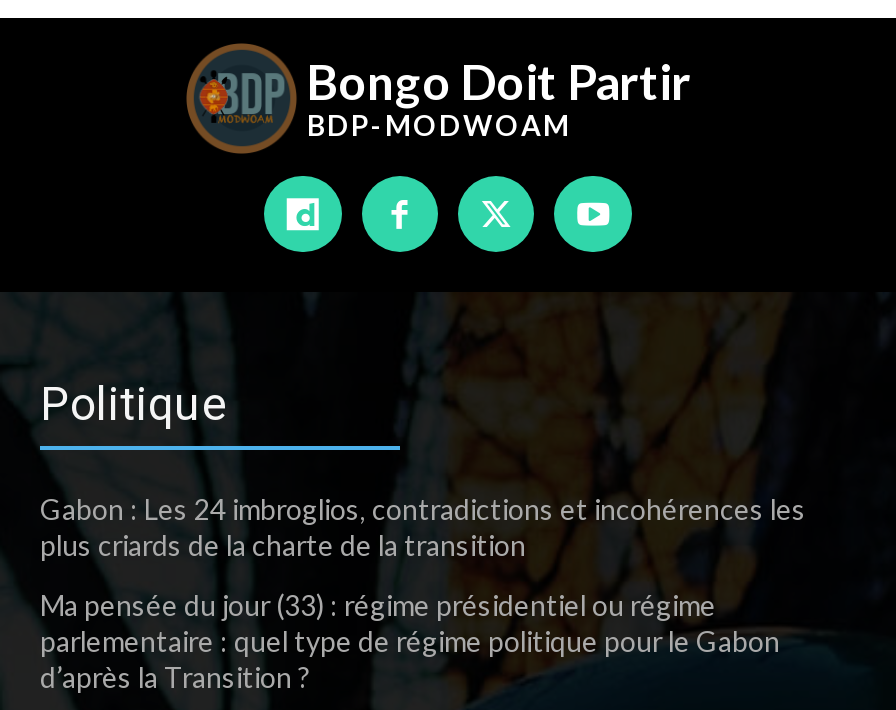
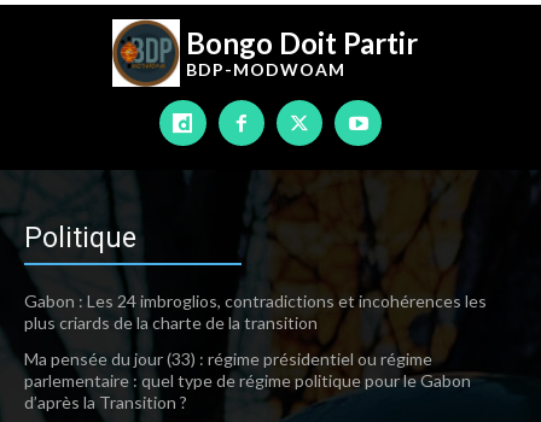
- [image]
+ [image]
